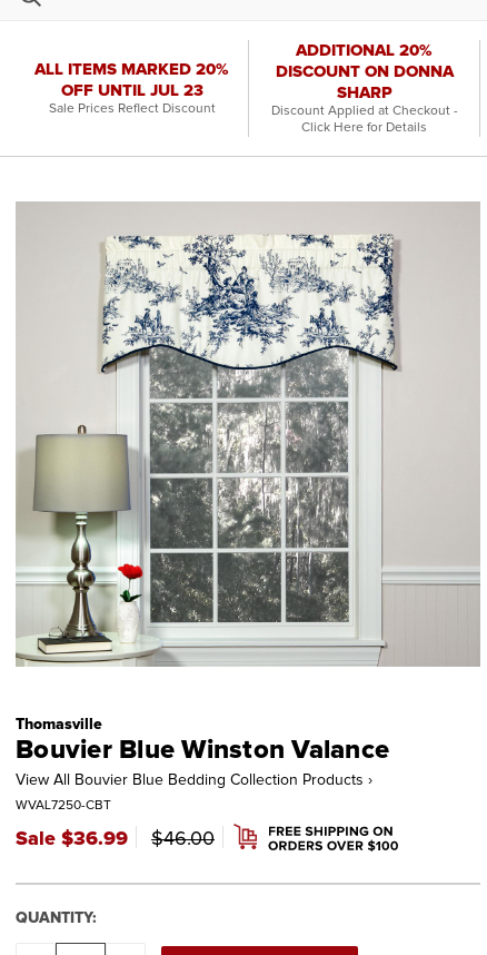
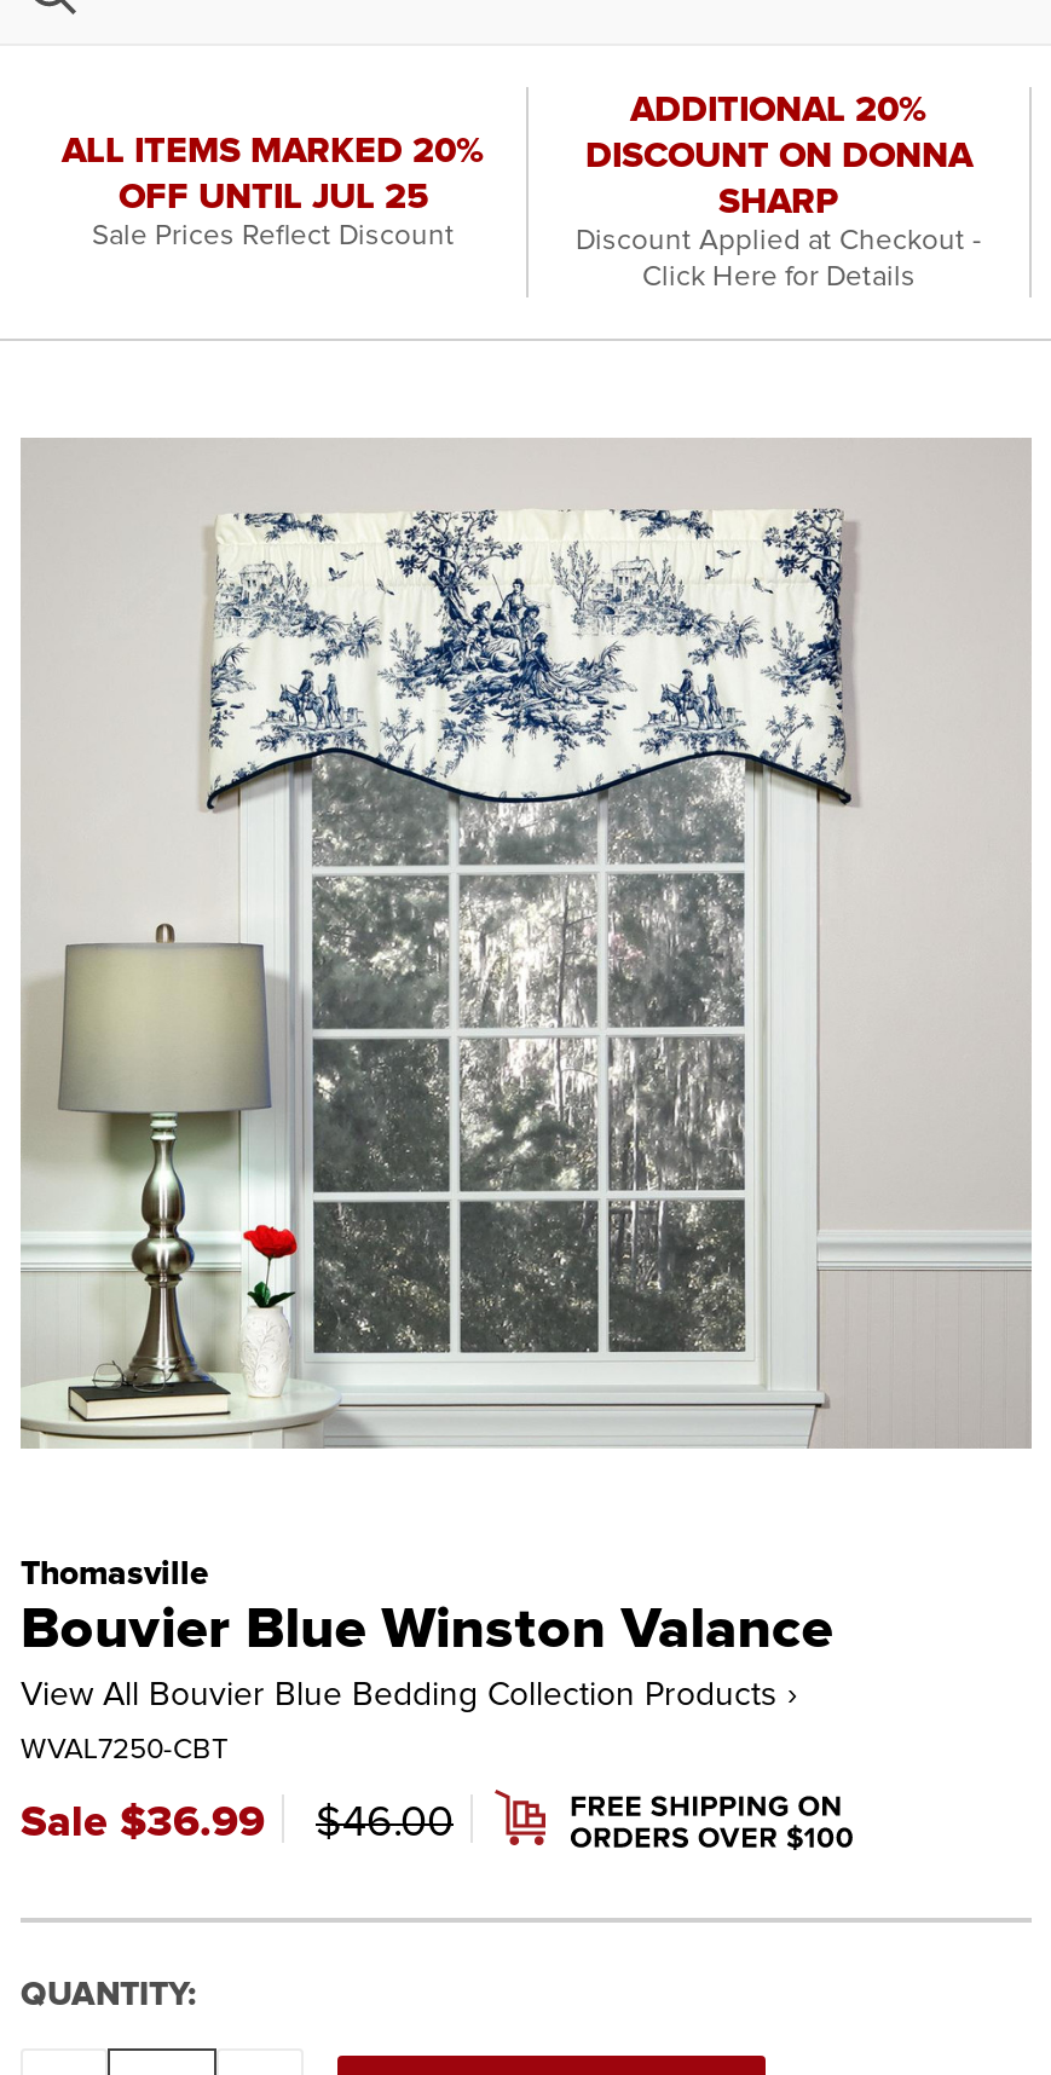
- OFF UNTIL JUL 23
+ OFF UNTIL JUL 25
